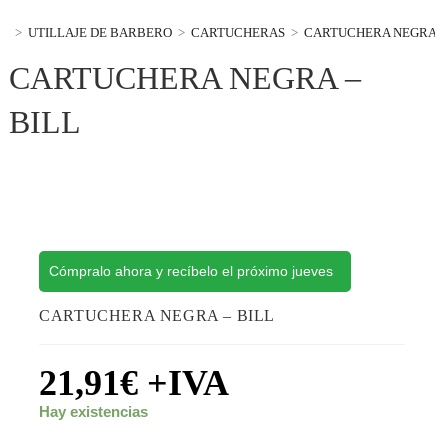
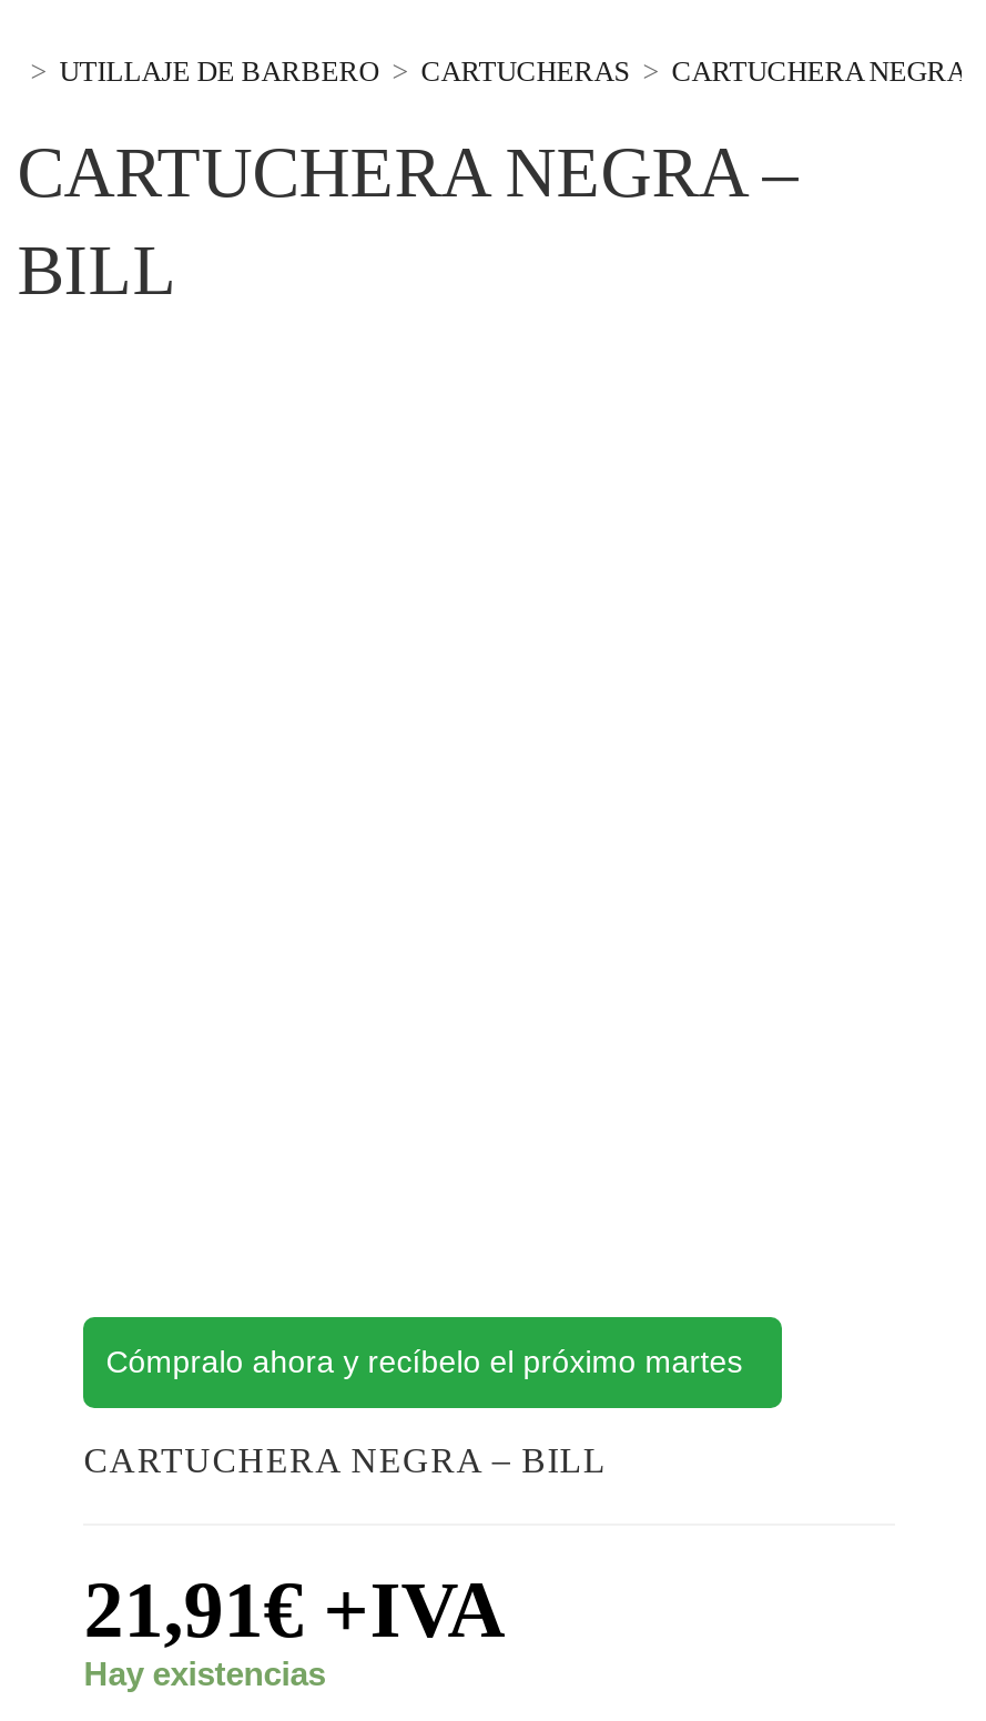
- Cómpralo ahora y recíbelo el próximo jueves
+ Cómpralo ahora y recíbelo el próximo martes
